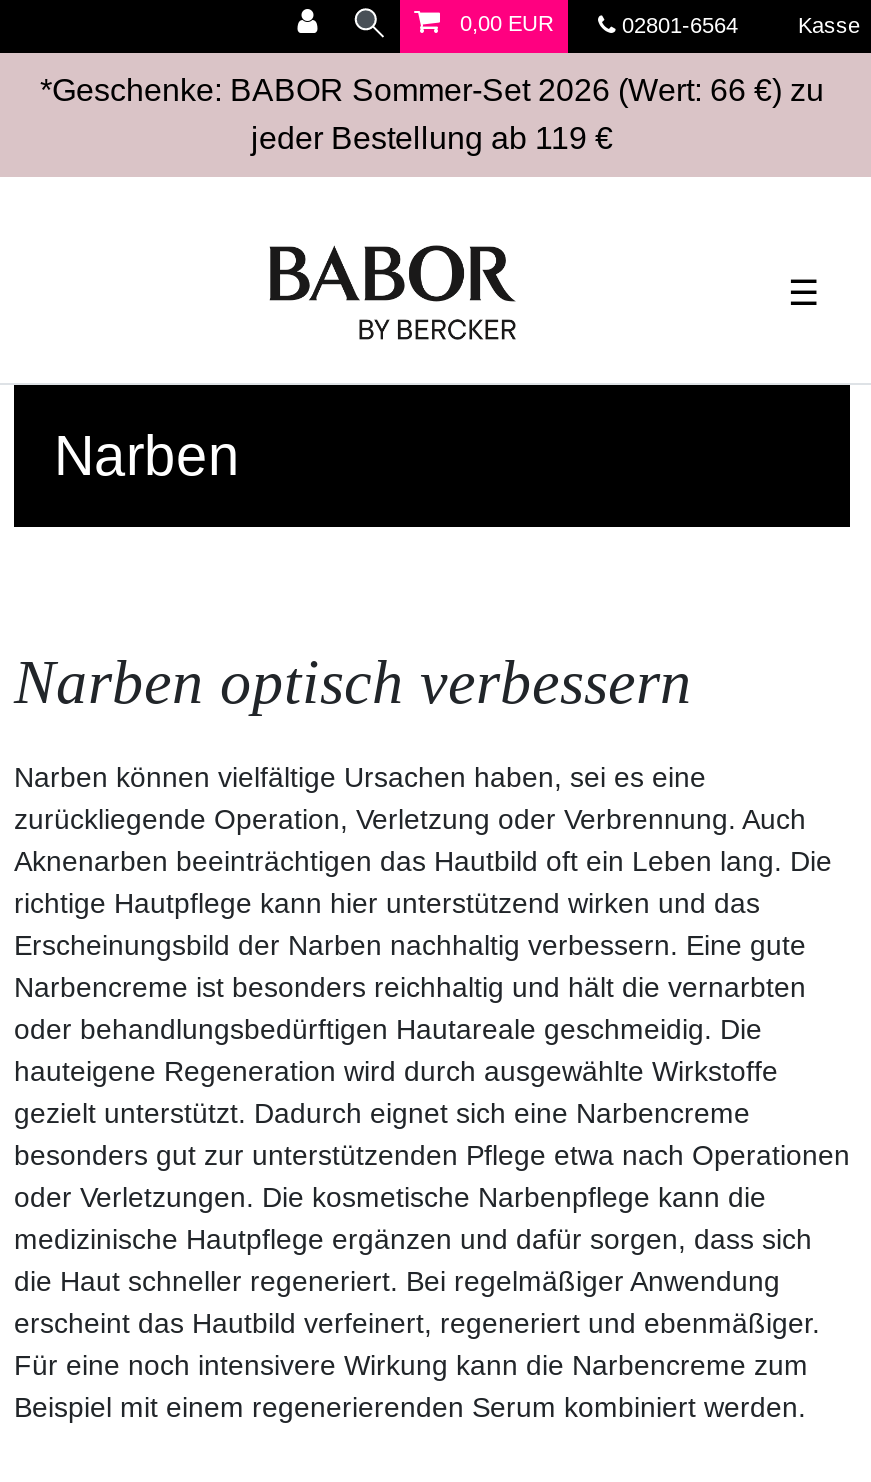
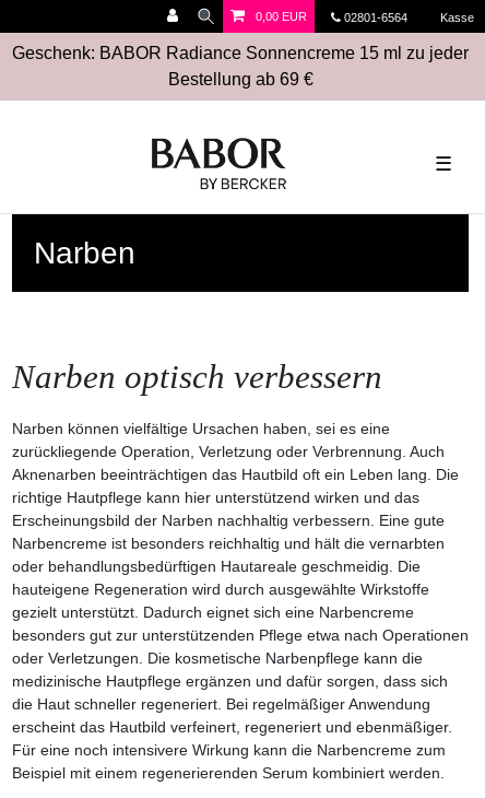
- *Geschenke: BABOR Sommer-Set 2026 (Wert: 66 €) zu
- jeder Bestellung ab 119 €
+ Geschenk: BABOR Radiance Sonnencreme 15 ml zu jeder
+ Bestellung ab 69 €
